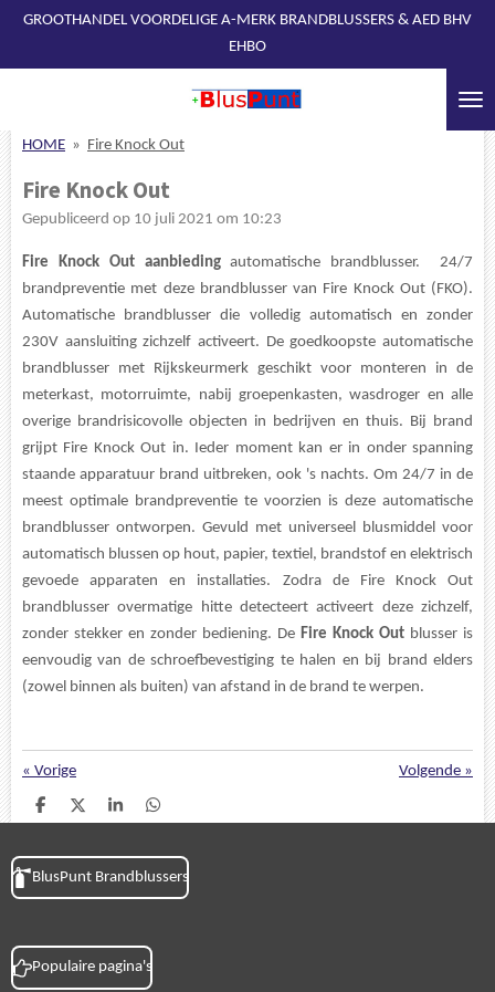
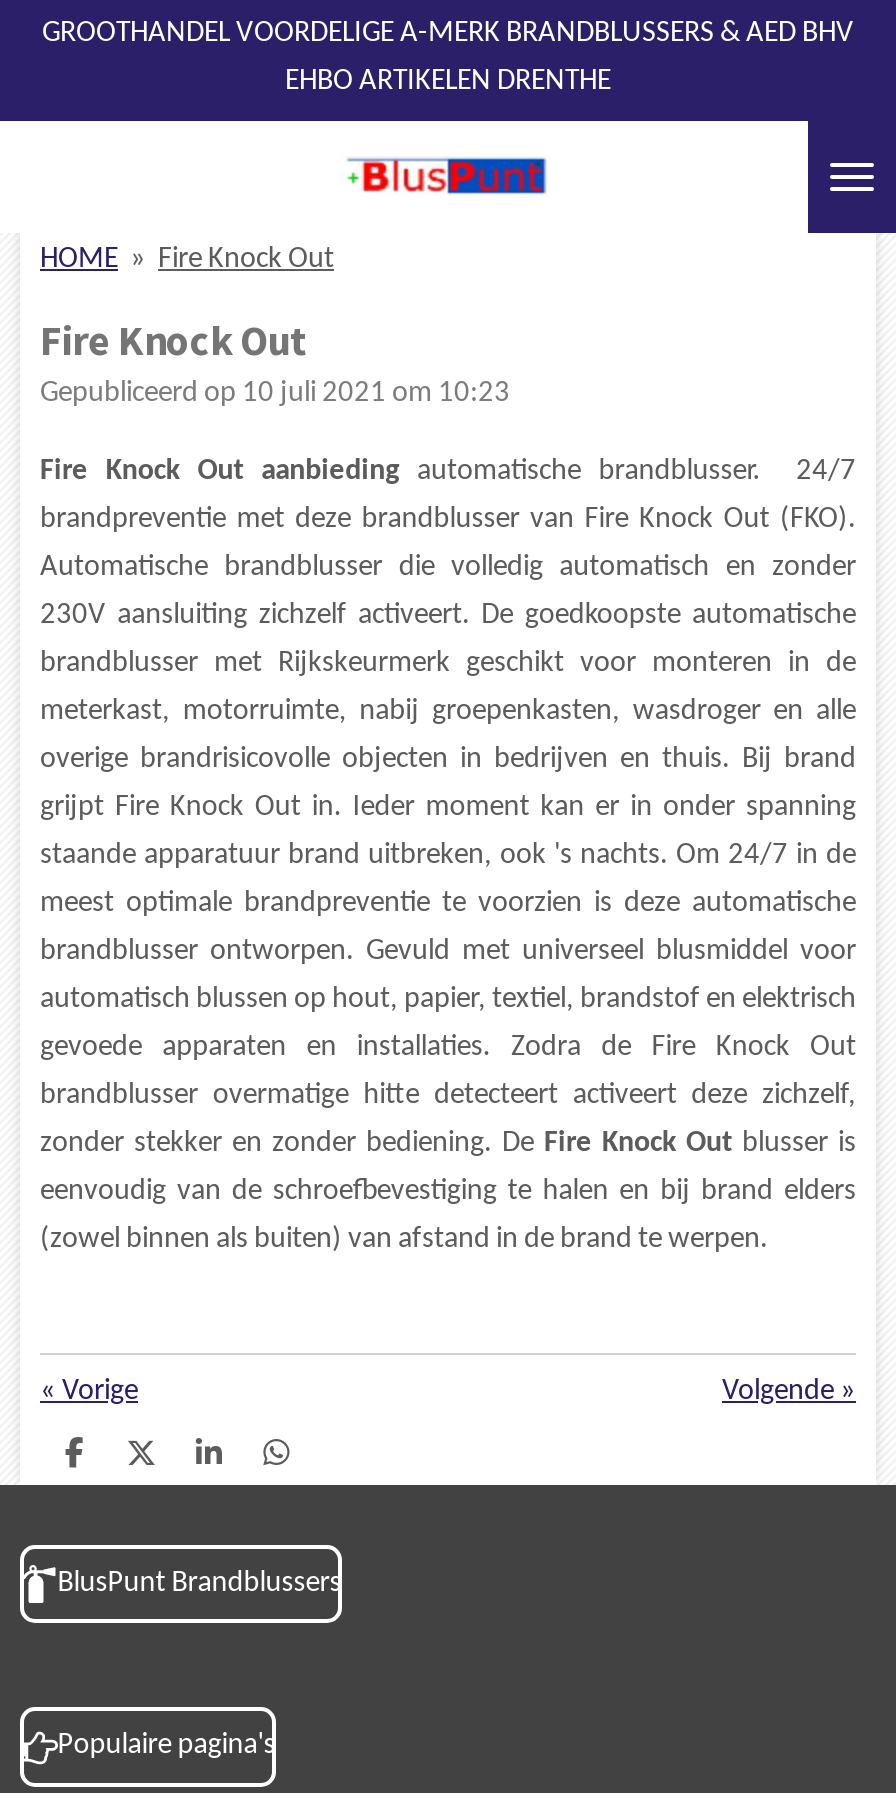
- EHBO
+ EHBO ARTIKELEN DRENTHE
